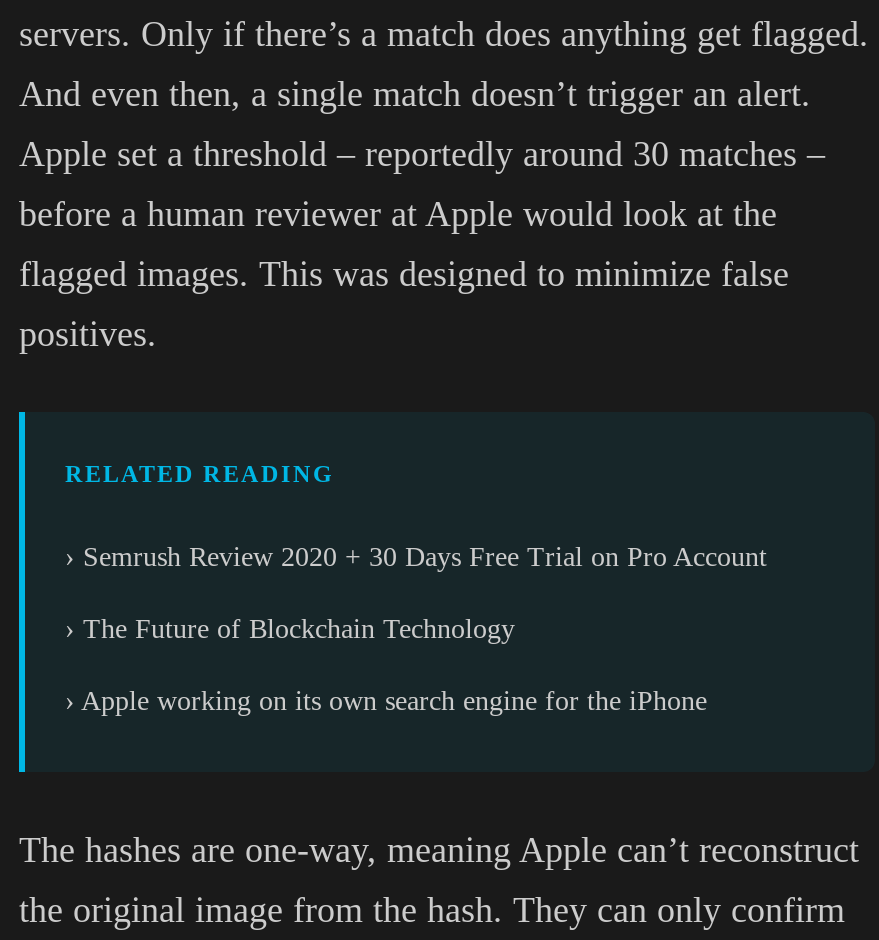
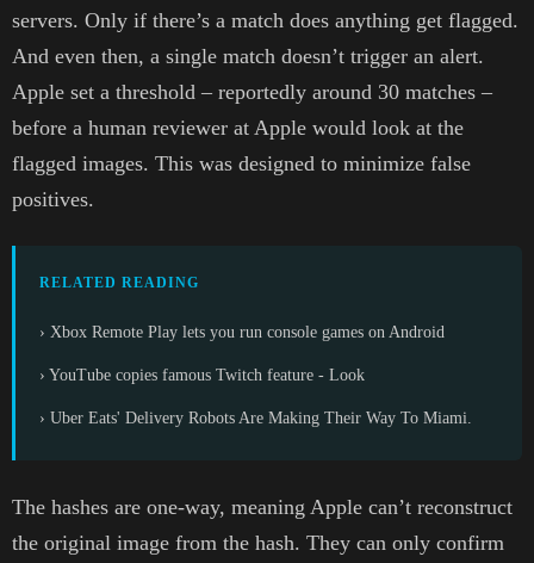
- › Semrush Review 2020 + 30 Days Free Trial on Pro Account
+ › Xbox Remote Play lets you run console games on Android

- › The Future of Blockchain Technology
+ › YouTube copies famous Twitch feature - Look

- › Apple working on its own search engine for the iPhone
+ › Uber Eats' Delivery Robots Are Making Their Way To Miami.
